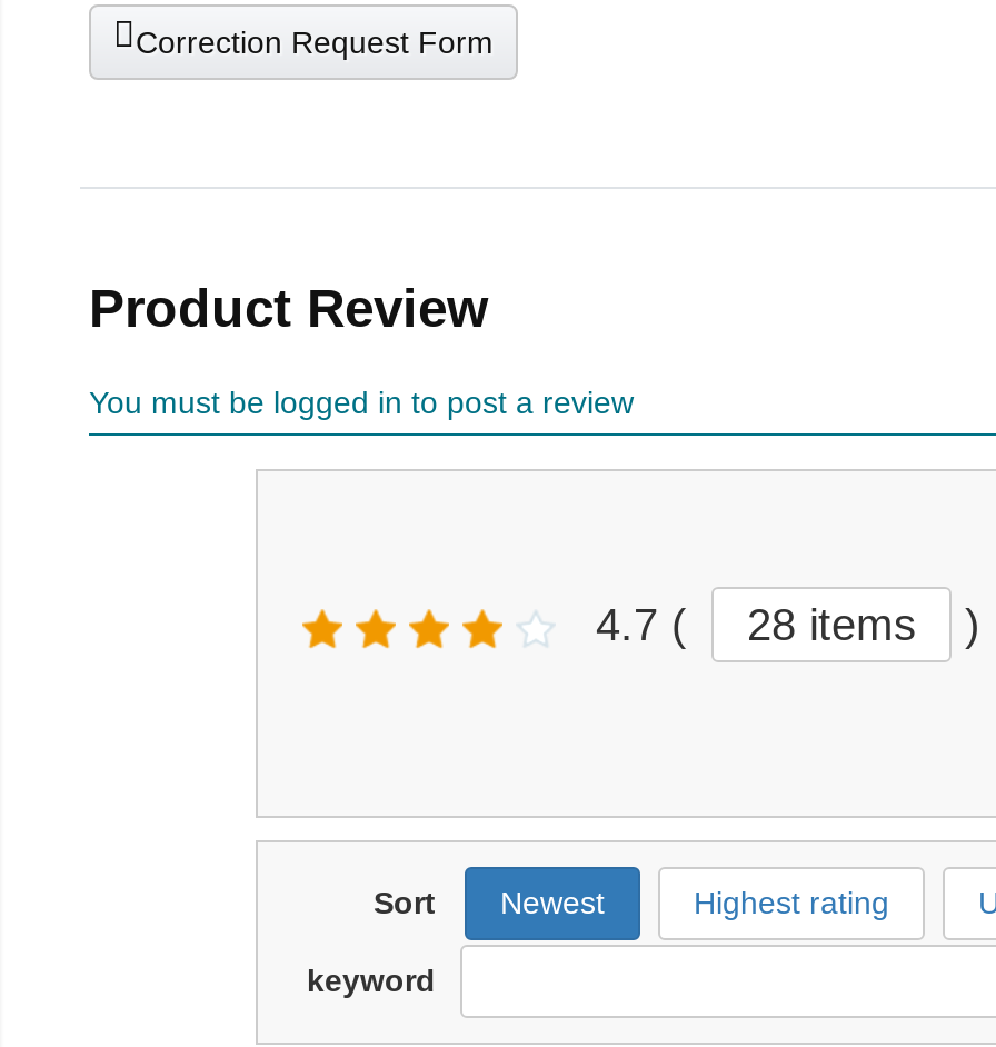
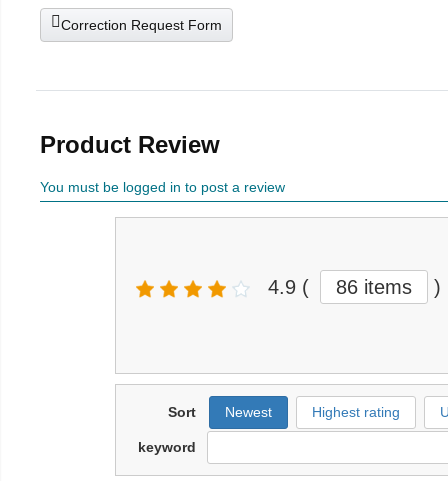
- 4.7 (
+ 4.9 (

- 28 items
+ 86 items
